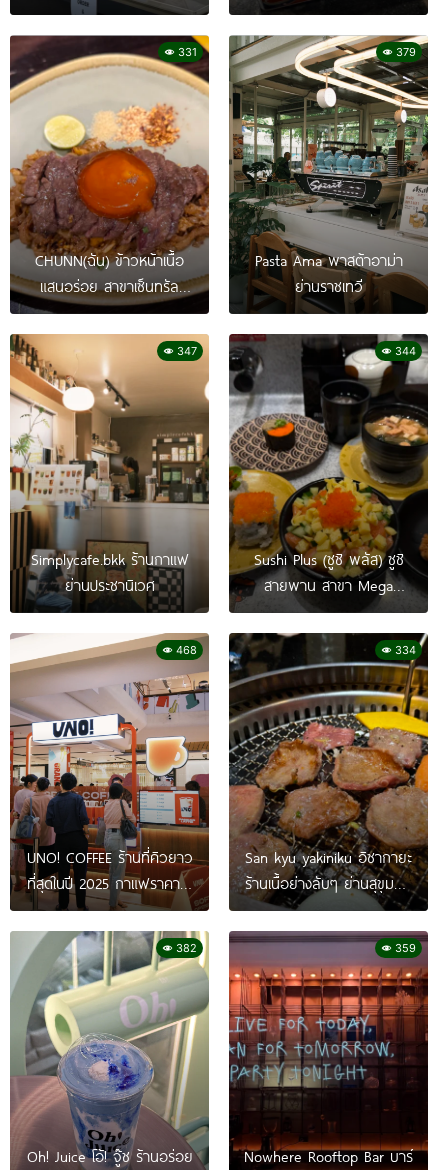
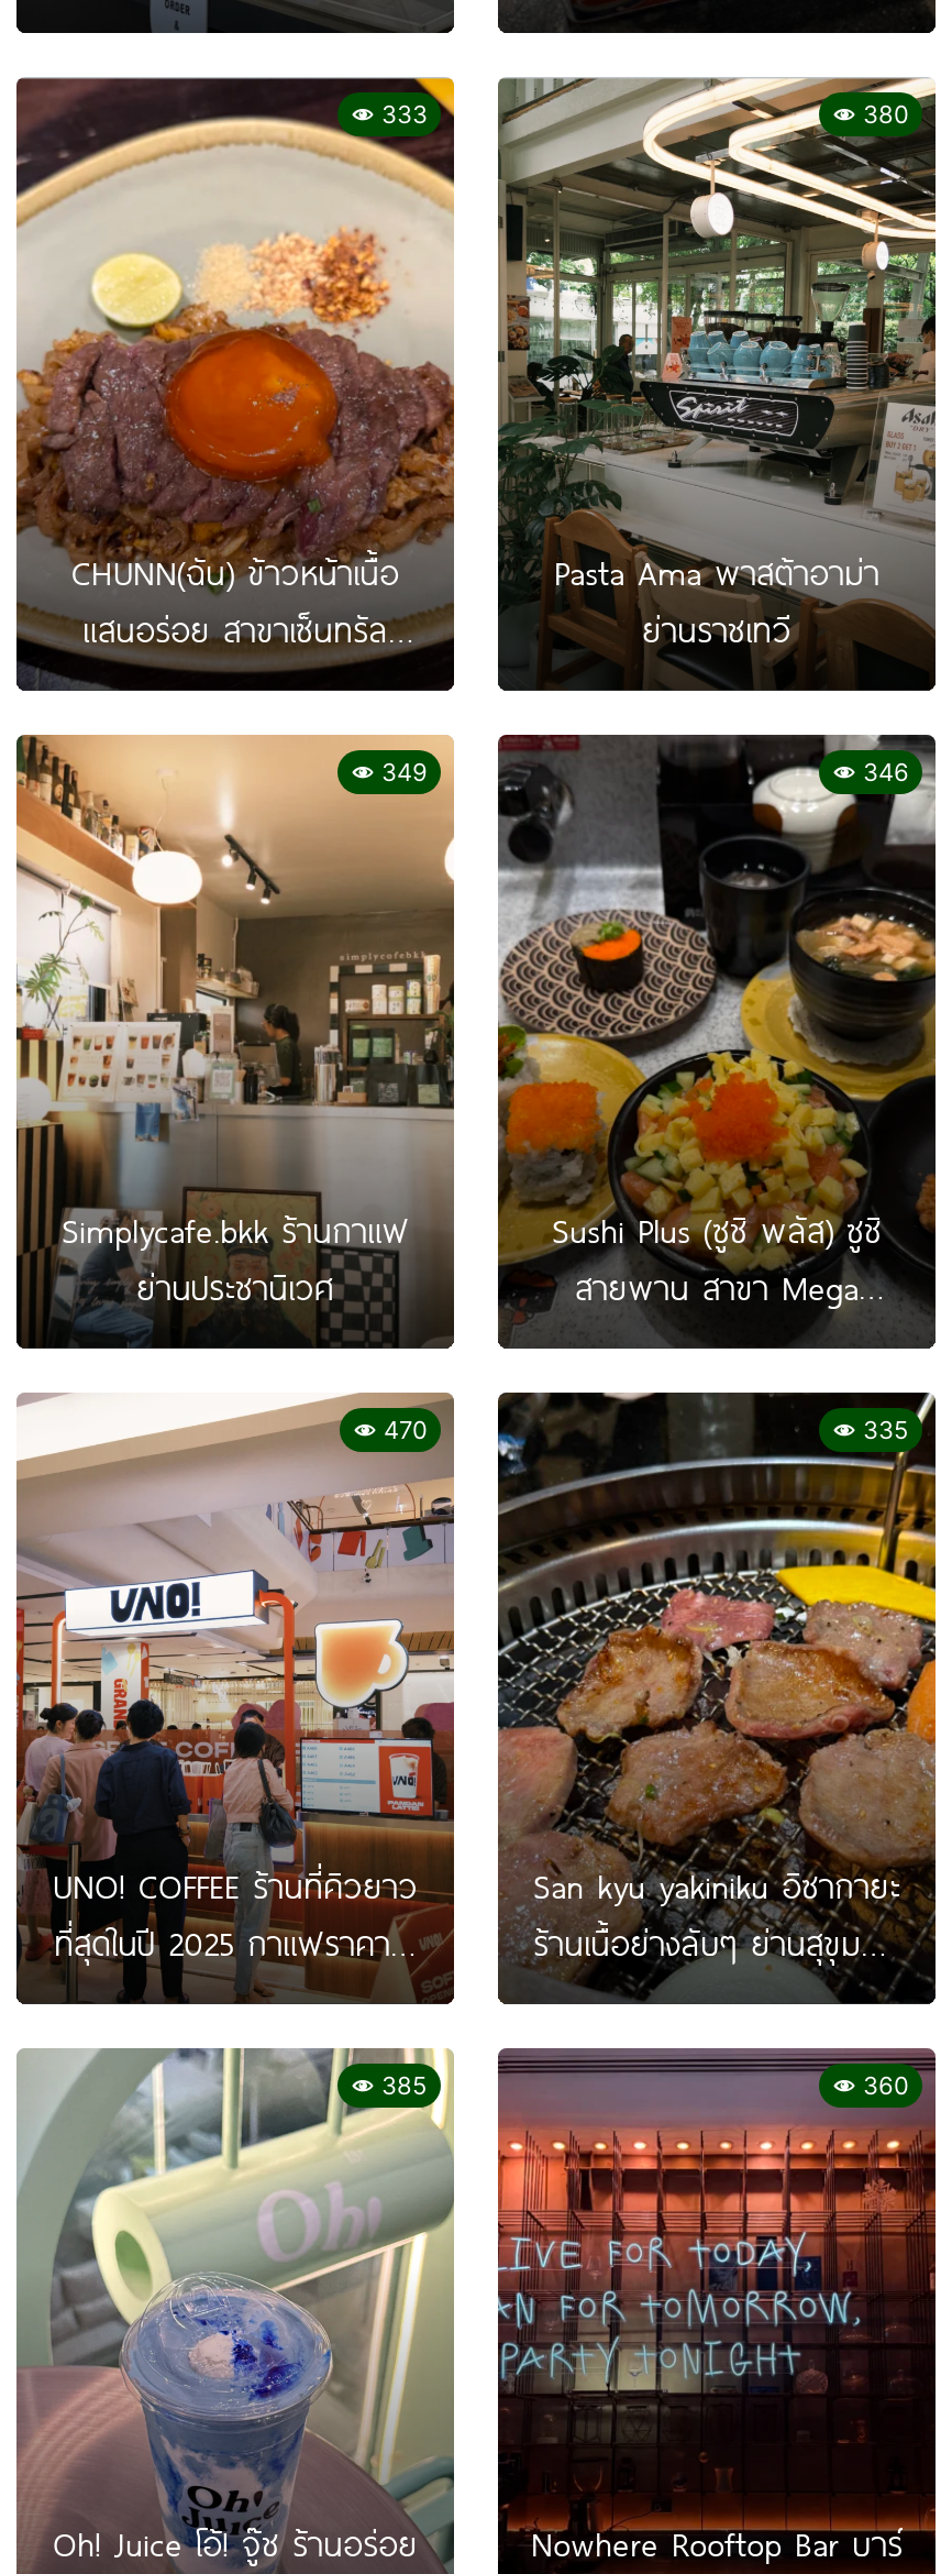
- 331
+ 333

- 379
+ 380

- 347
+ 349

- 344
+ 346

- 468
+ 470

- 334
+ 335

- 382
+ 385

- 359
+ 360
